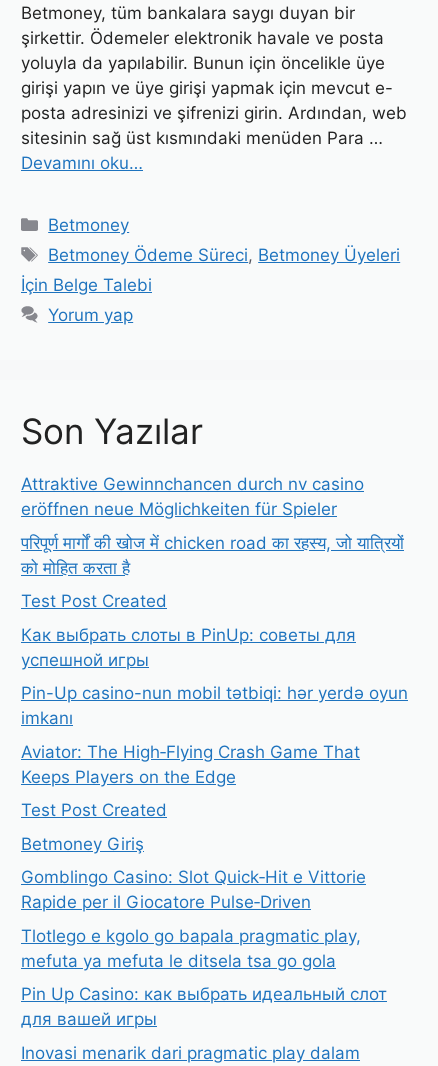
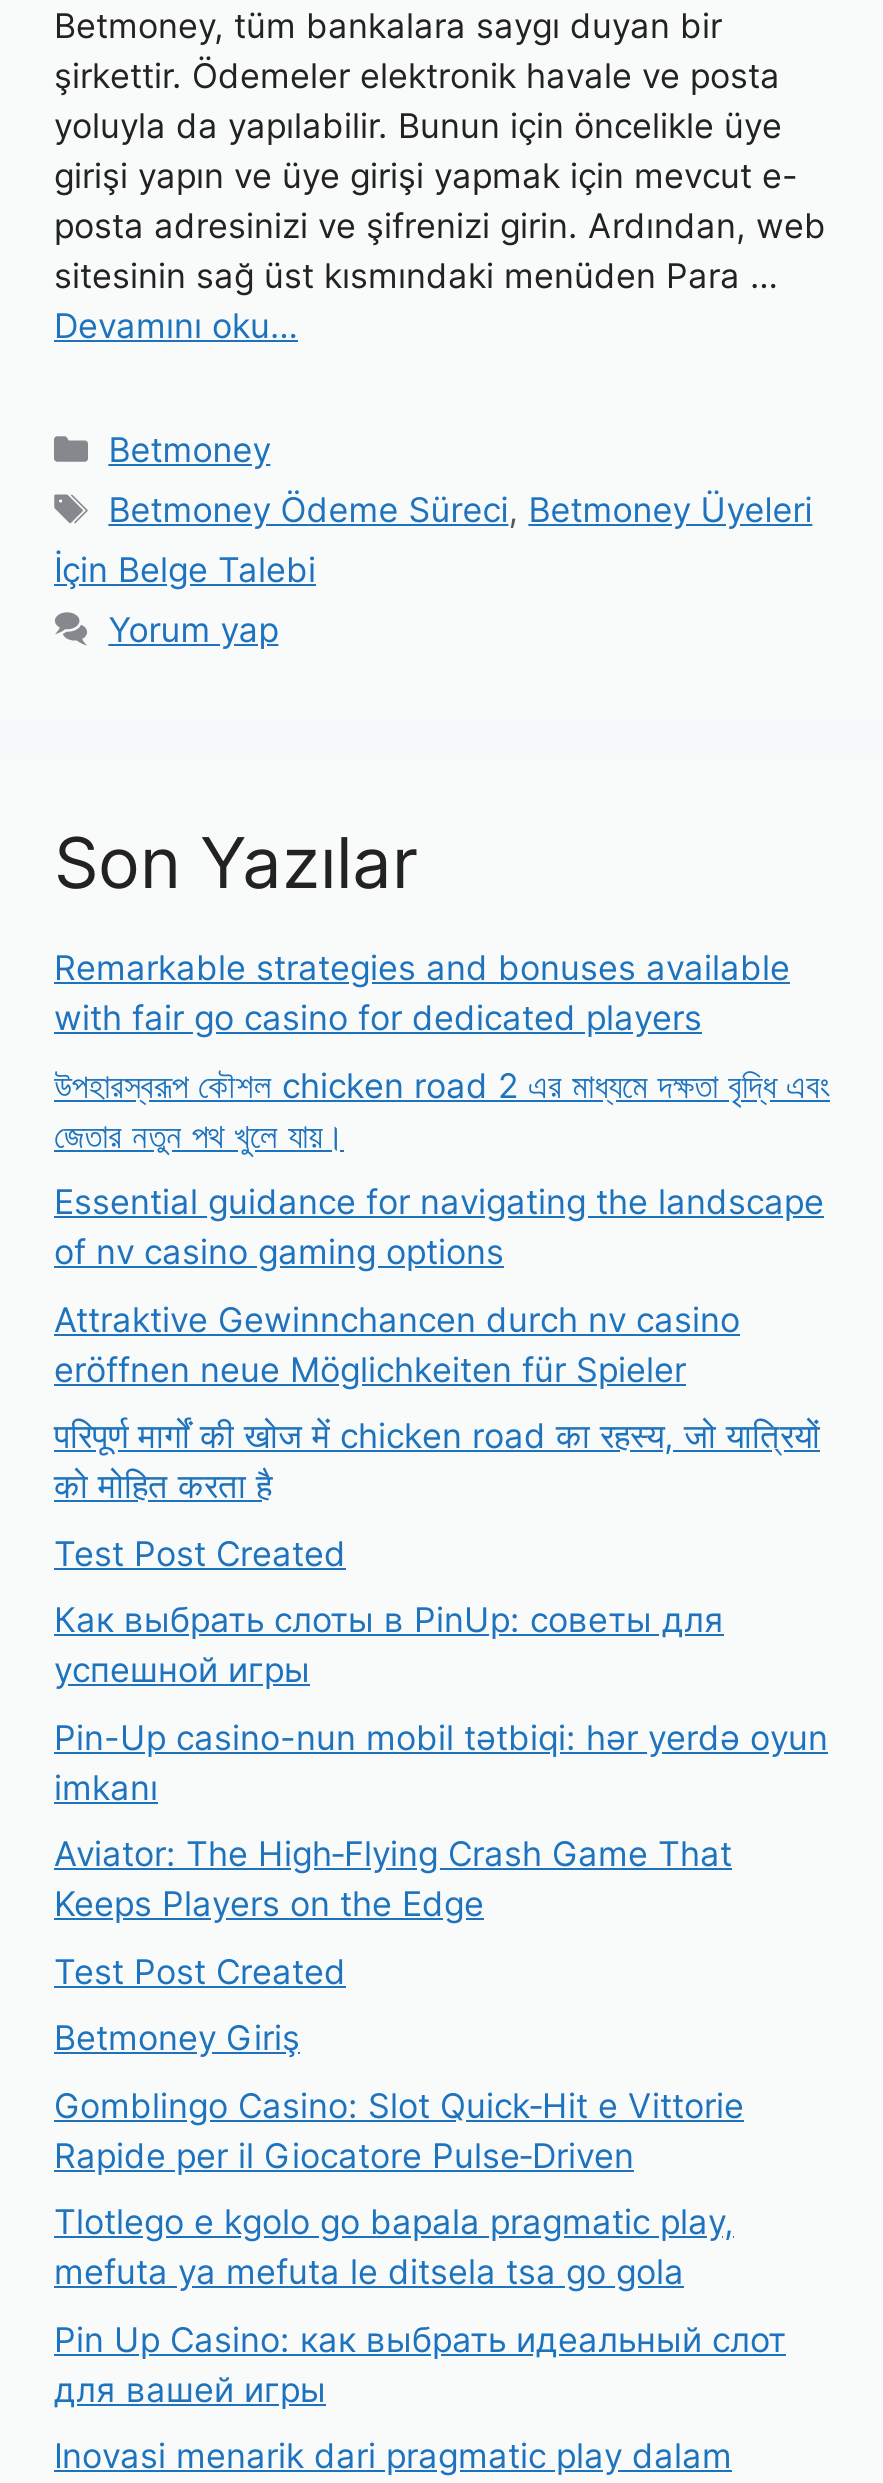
+ Remarkable strategies and bonuses available
+ with fair go casino for dedicated players
+ উপহারস্বরূপ কৌশল chicken road 2 এর মাধ্যমে দক্ষতা বৃদ্ধি এবং
+ জেতার নতুন পথ খুলে যায়।
+ Essential guidance for navigating the landscape
+ of nv casino gaming options
